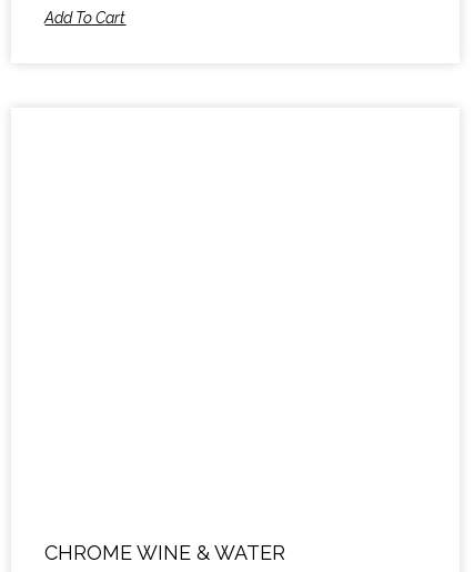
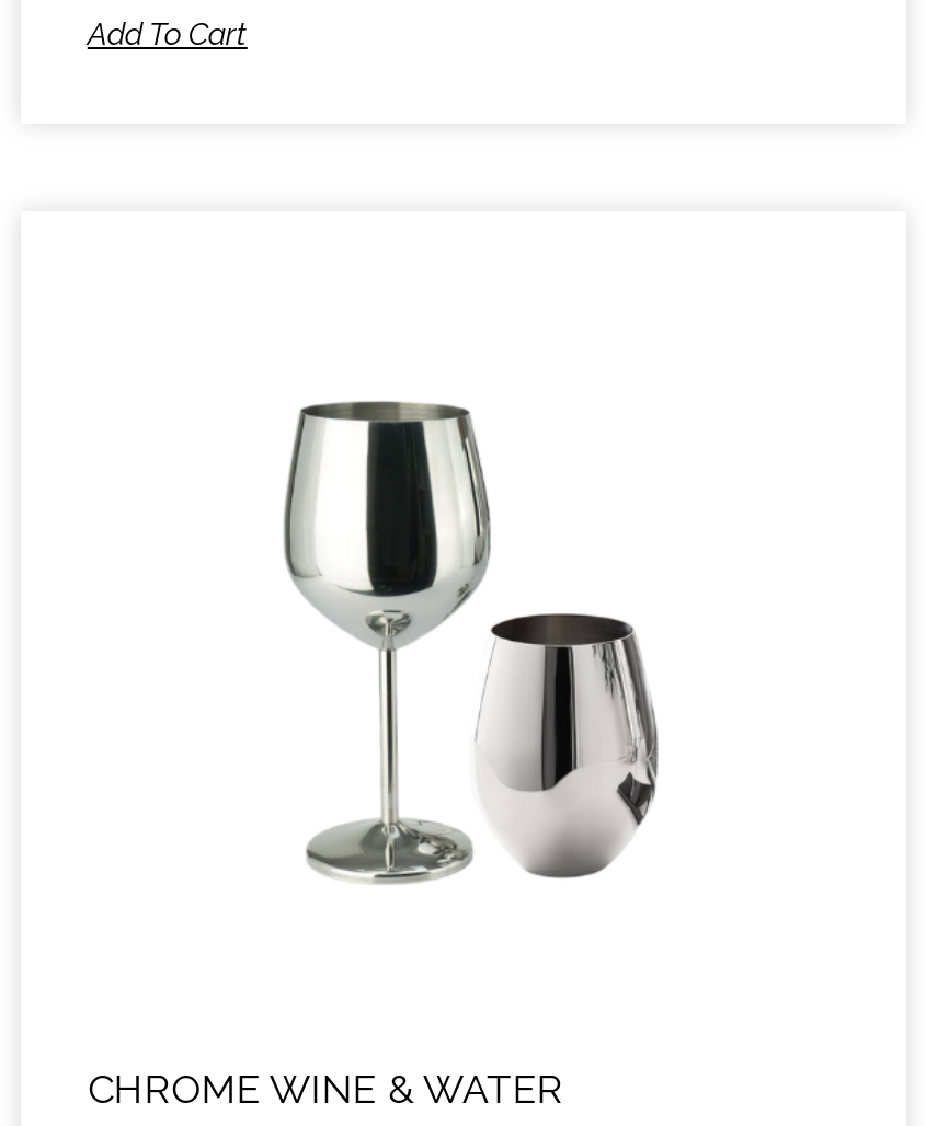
+ [image]
